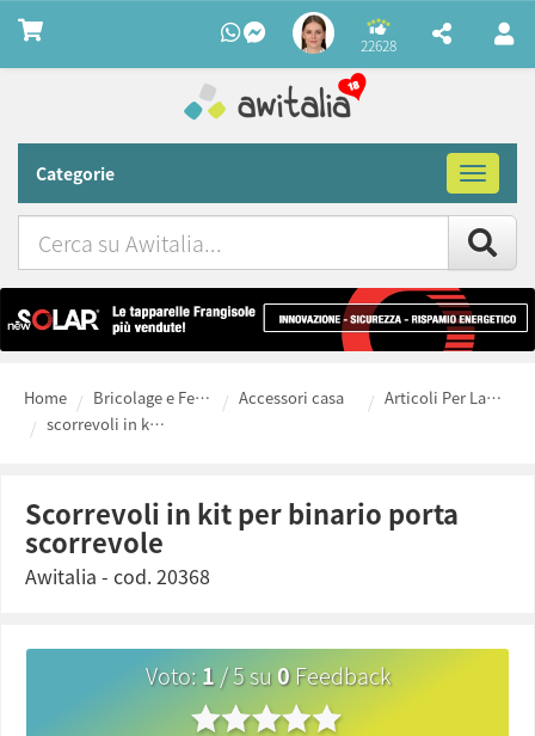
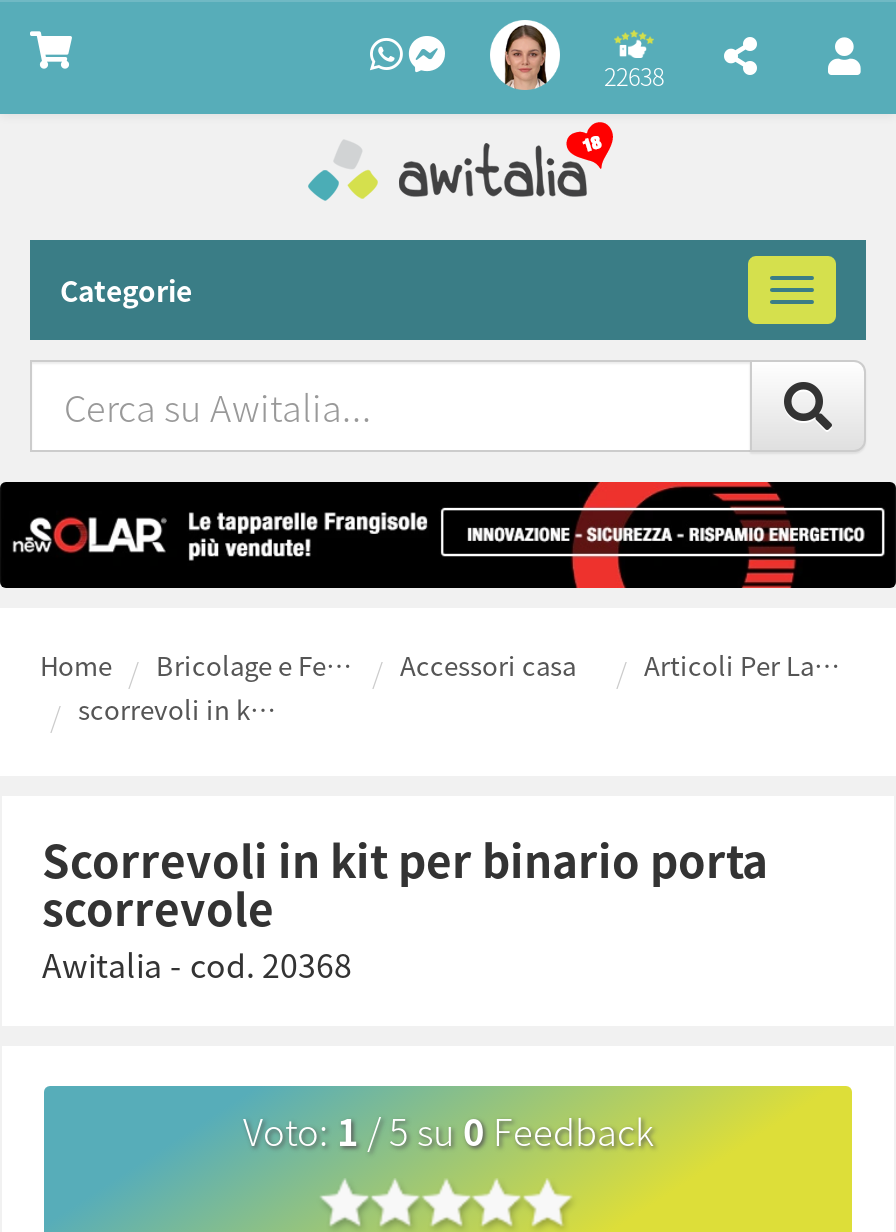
- 22628
+ 22638
